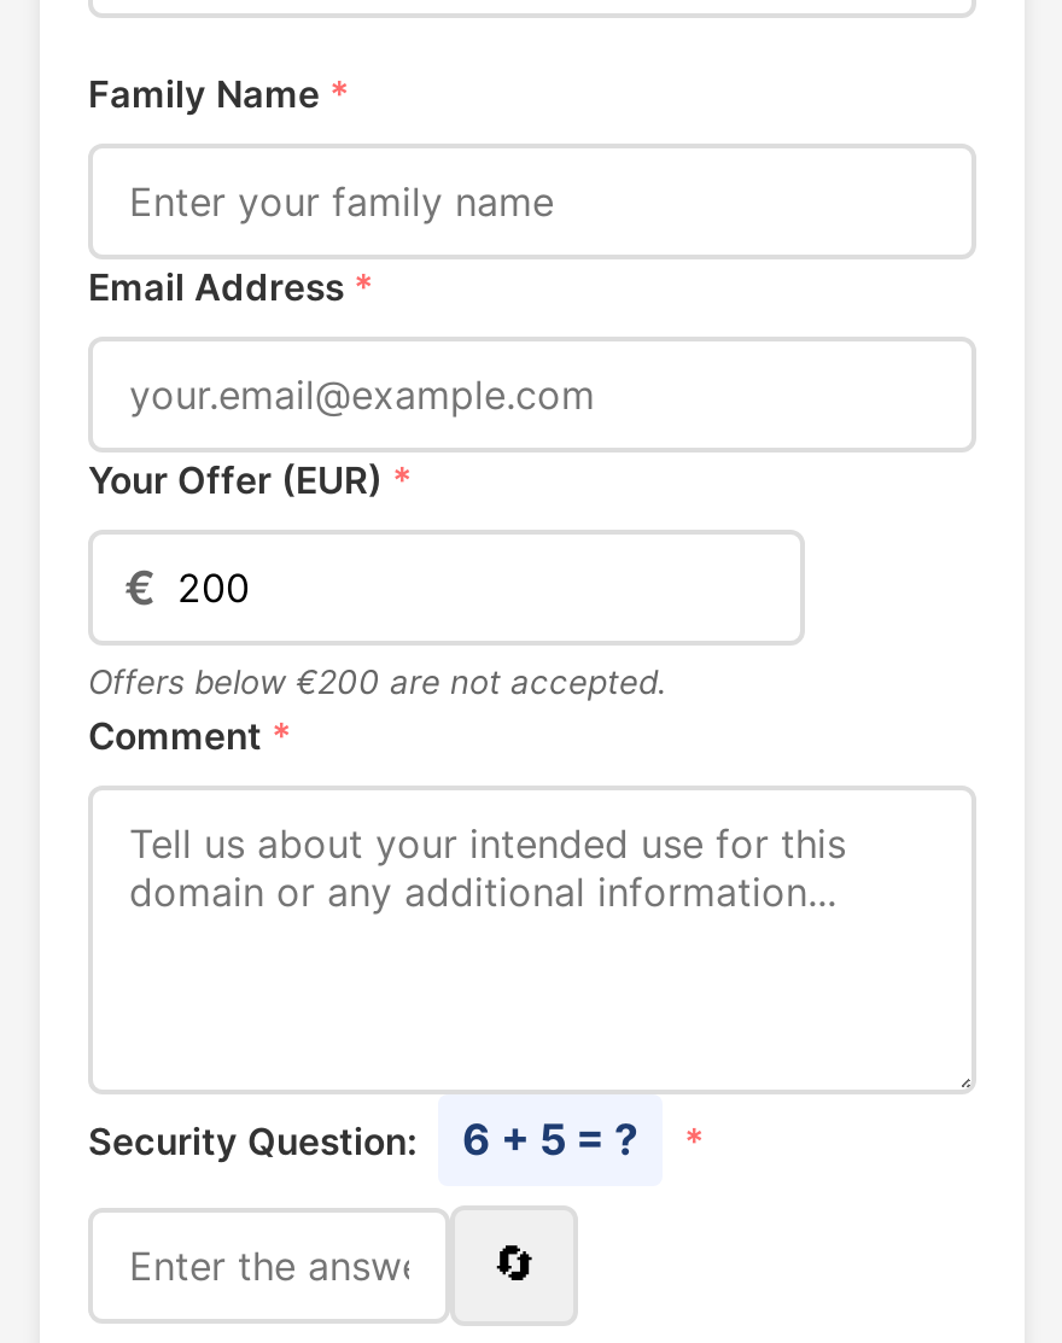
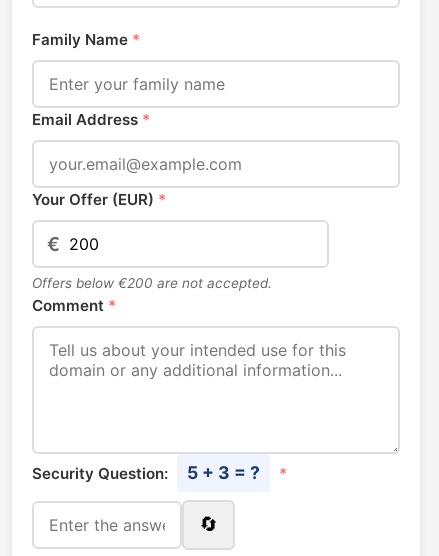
- 6 + 5 = ?
+ 5 + 3 = ?
